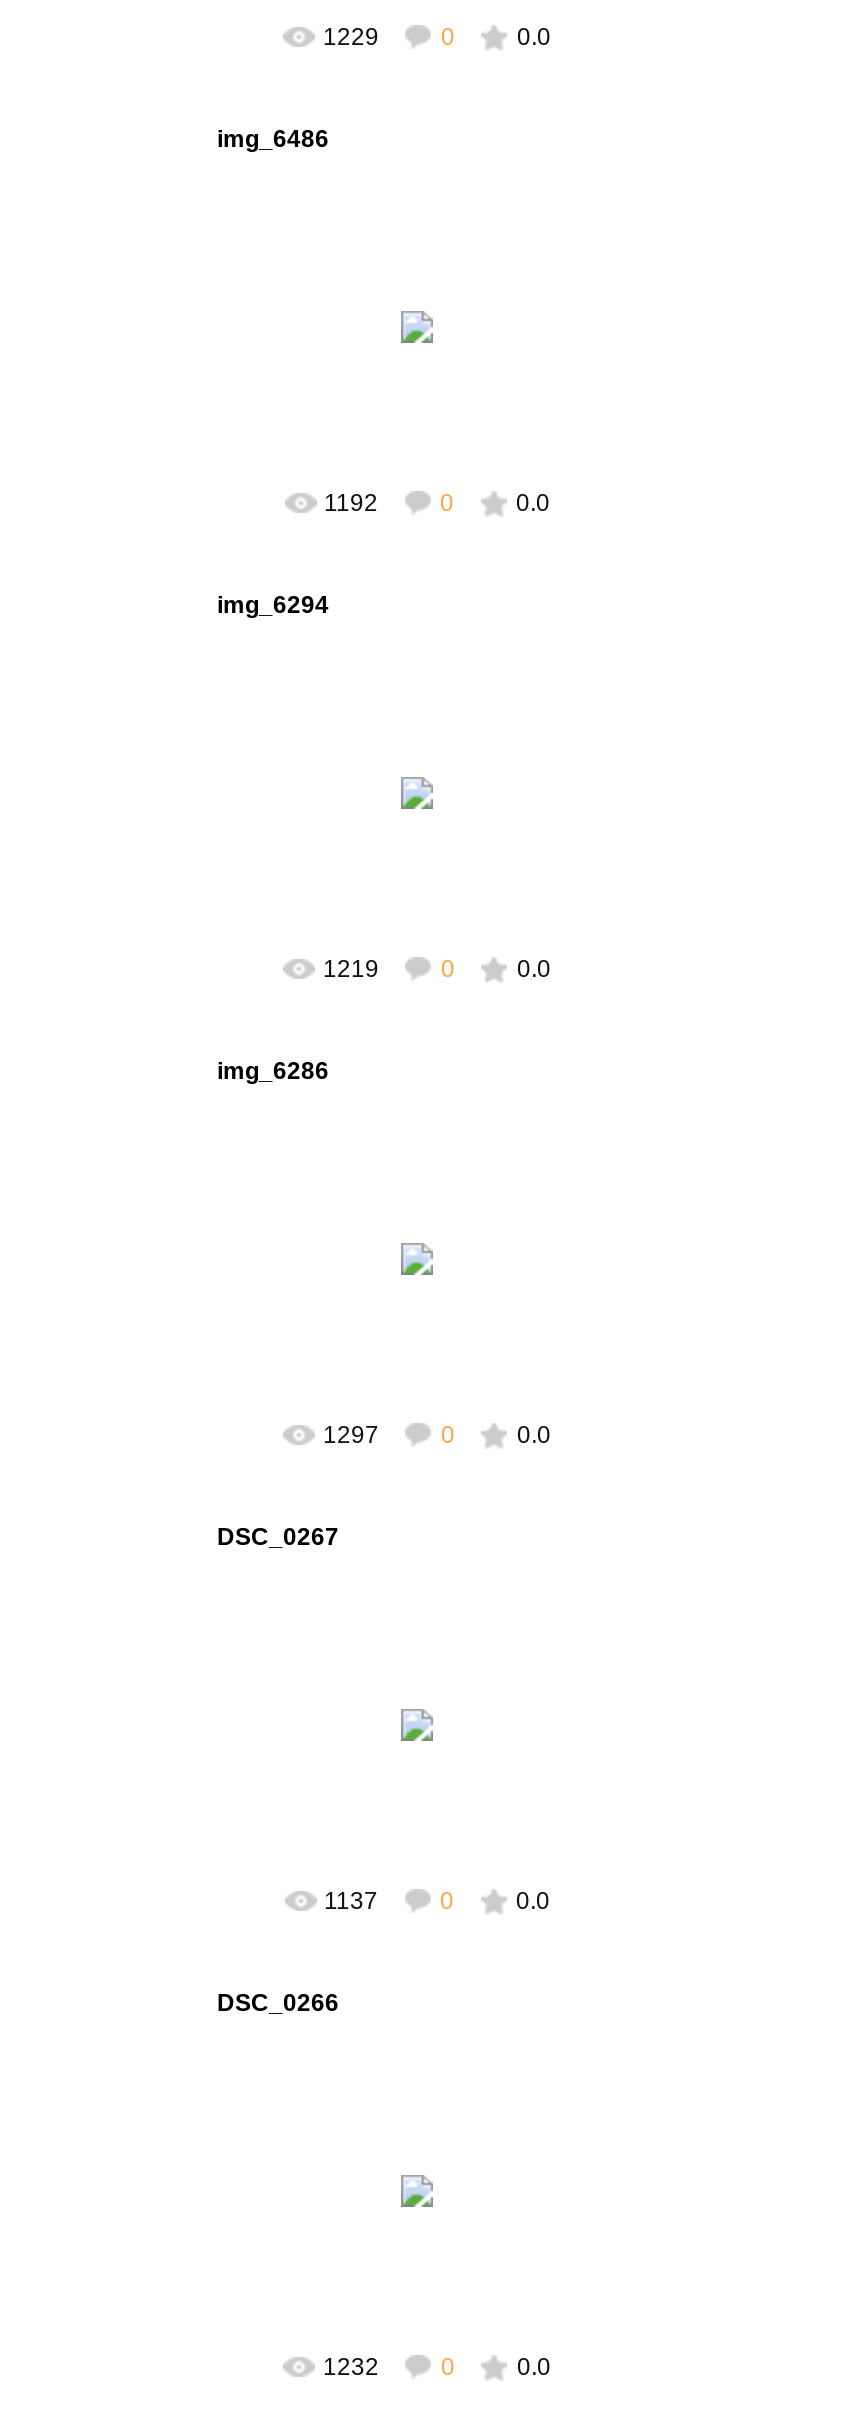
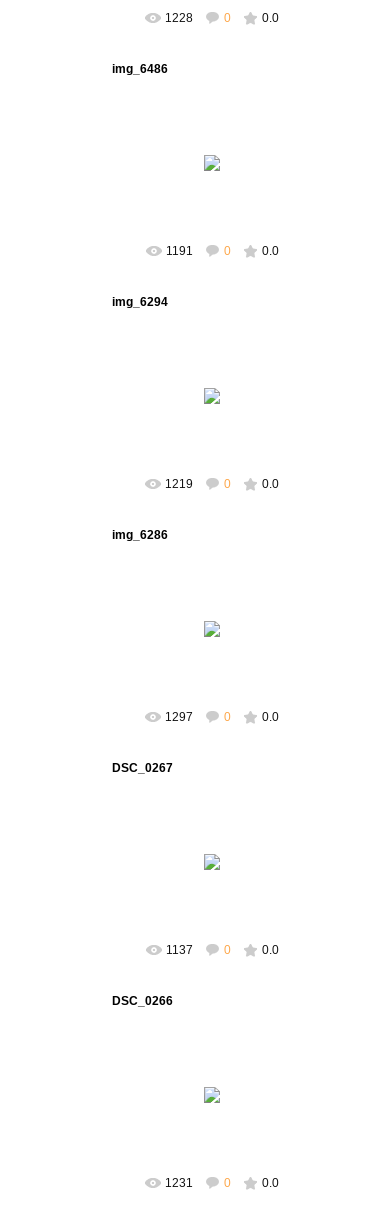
- 1229
+ 1228

- 1192
+ 1191

- 1232
+ 1231
